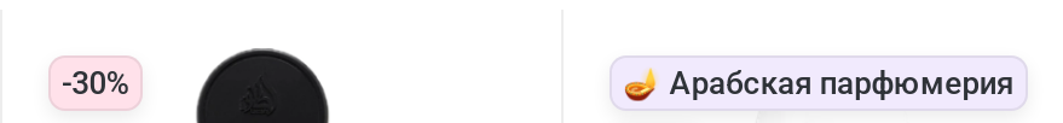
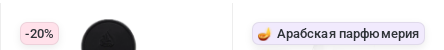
- -30%
+ -20%
